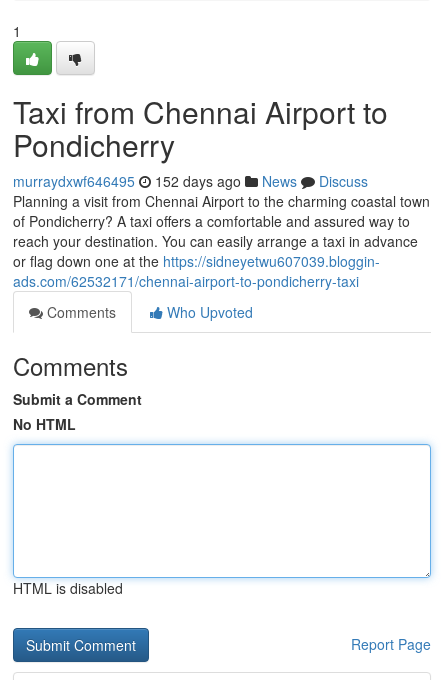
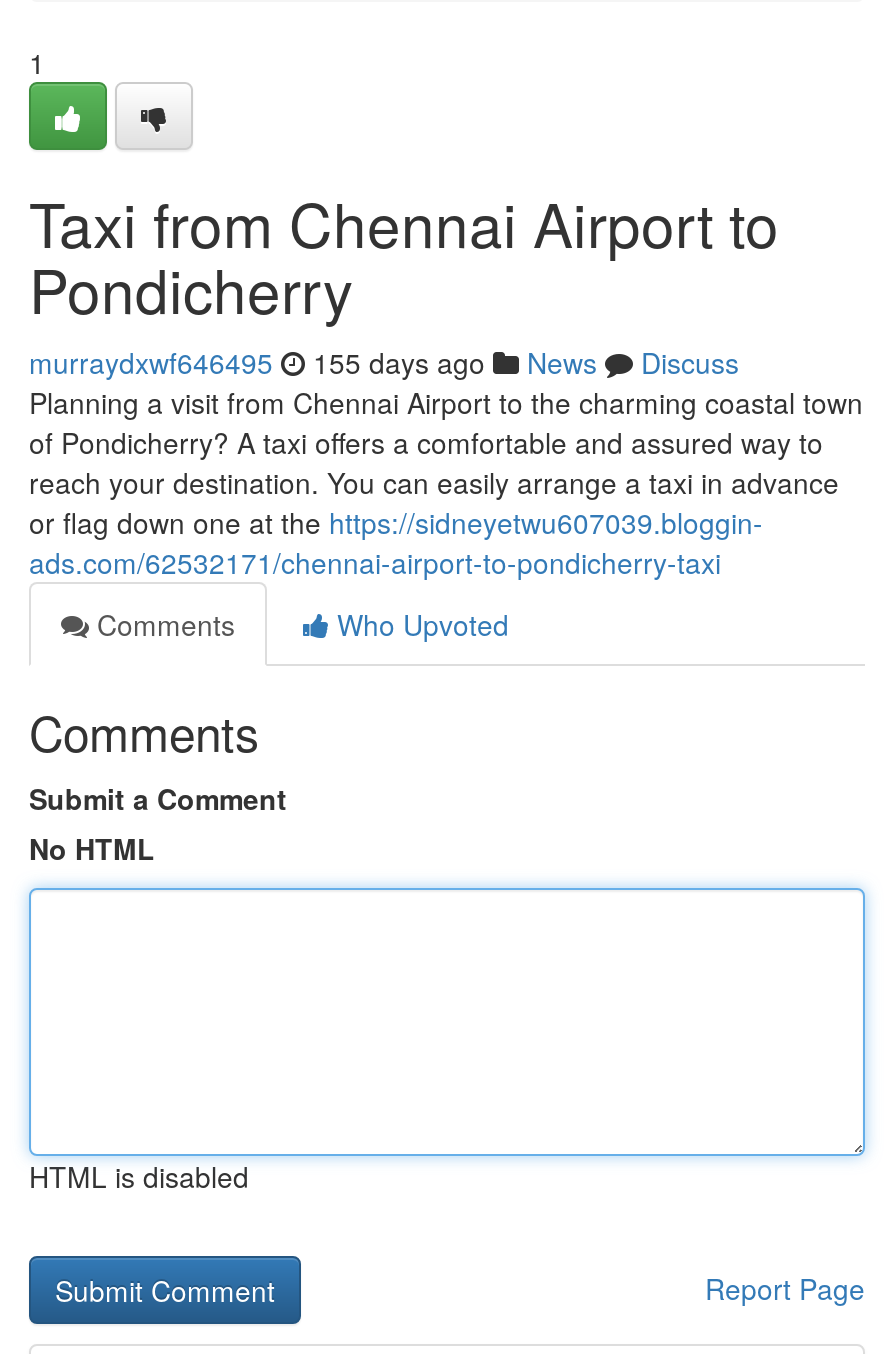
- murraydxwf646495 152 days ago News Discuss
+ murraydxwf646495 155 days ago News Discuss
